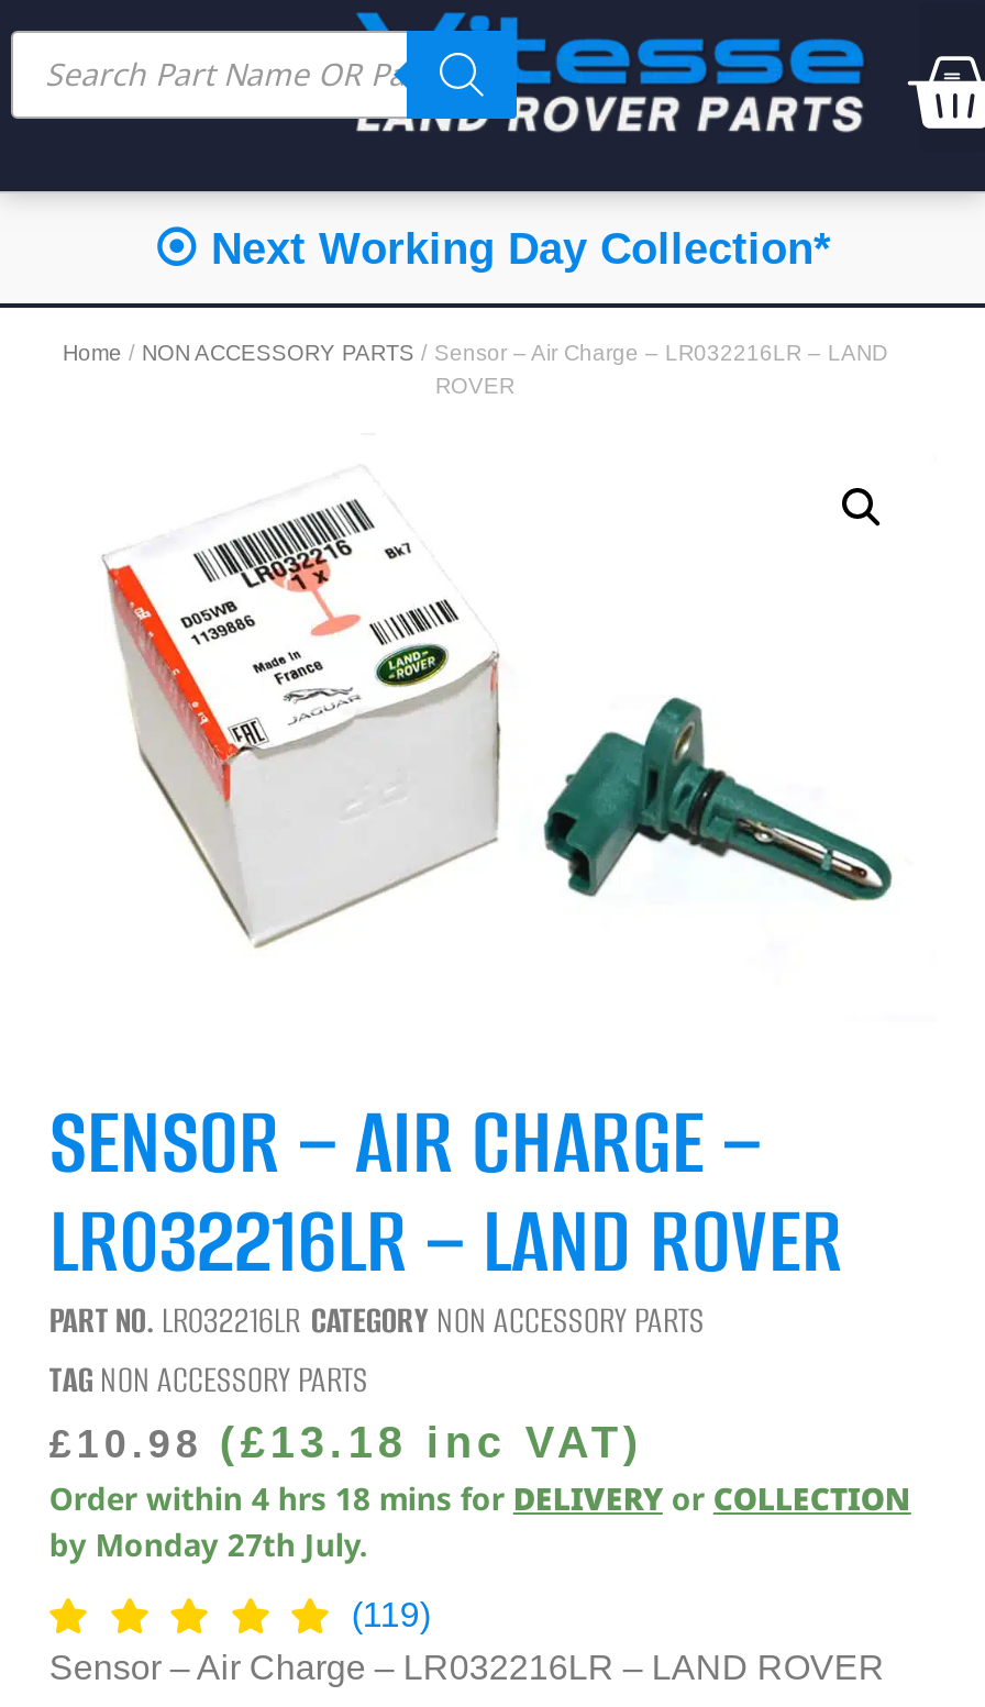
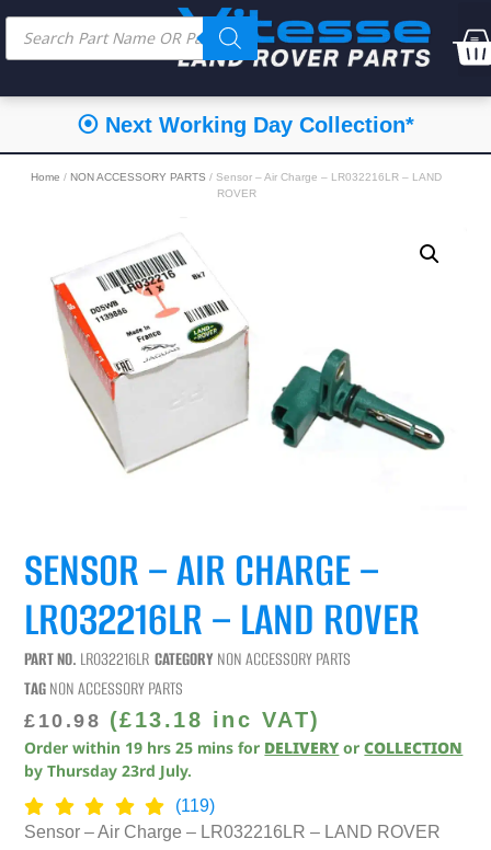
- Order within 4 hrs 18 mins for DELIVERY or COLLECTION
+ Order within 19 hrs 25 mins for DELIVERY or COLLECTION

- by Monday 27th July.
+ by Thursday 23rd July.
